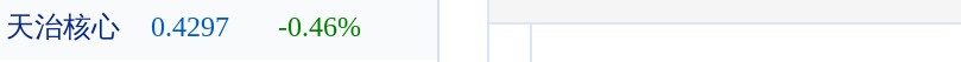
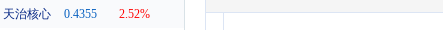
- 0.4297
+ 0.4355

- -0.46%
+ 2.52%
